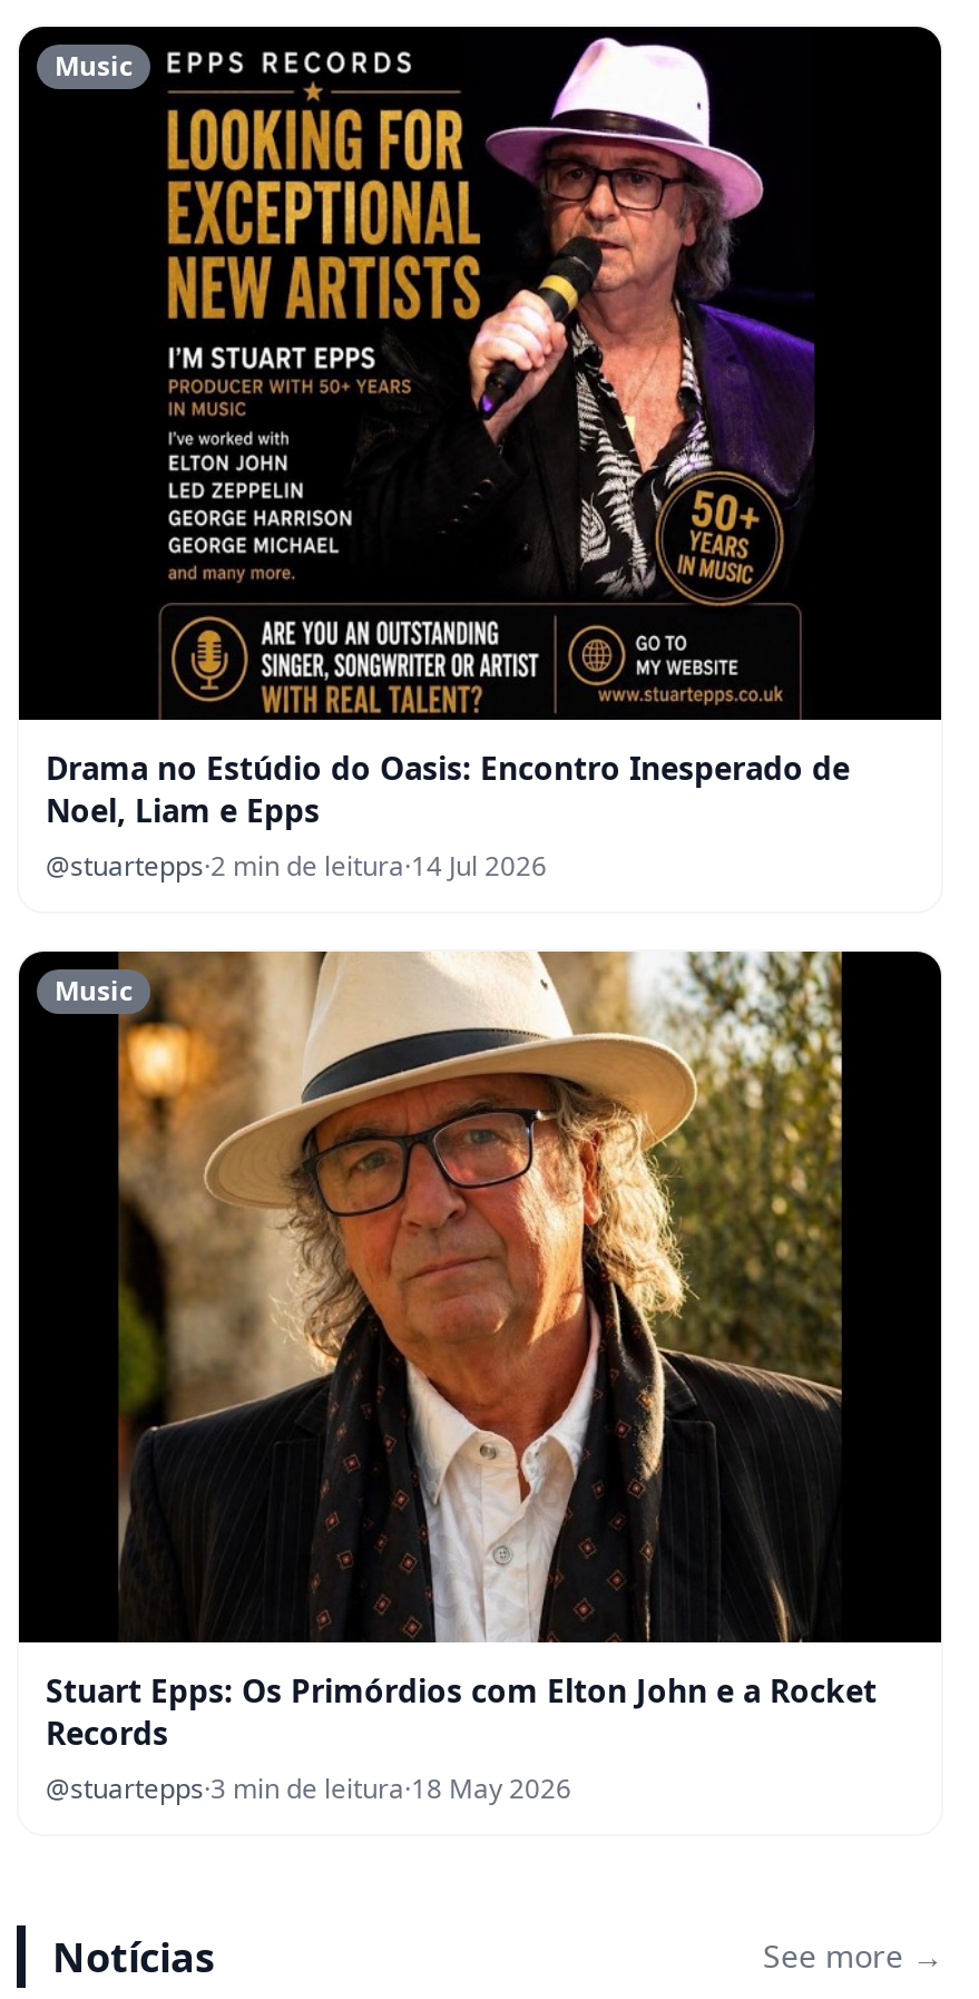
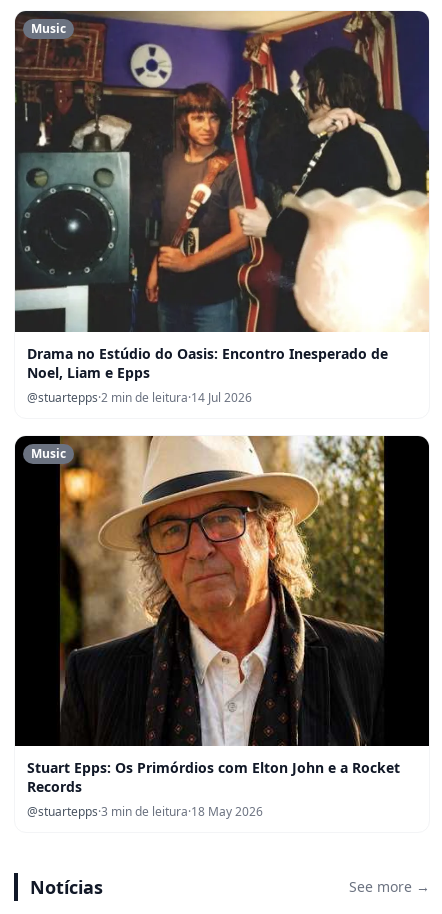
- [image]
+ [image]
